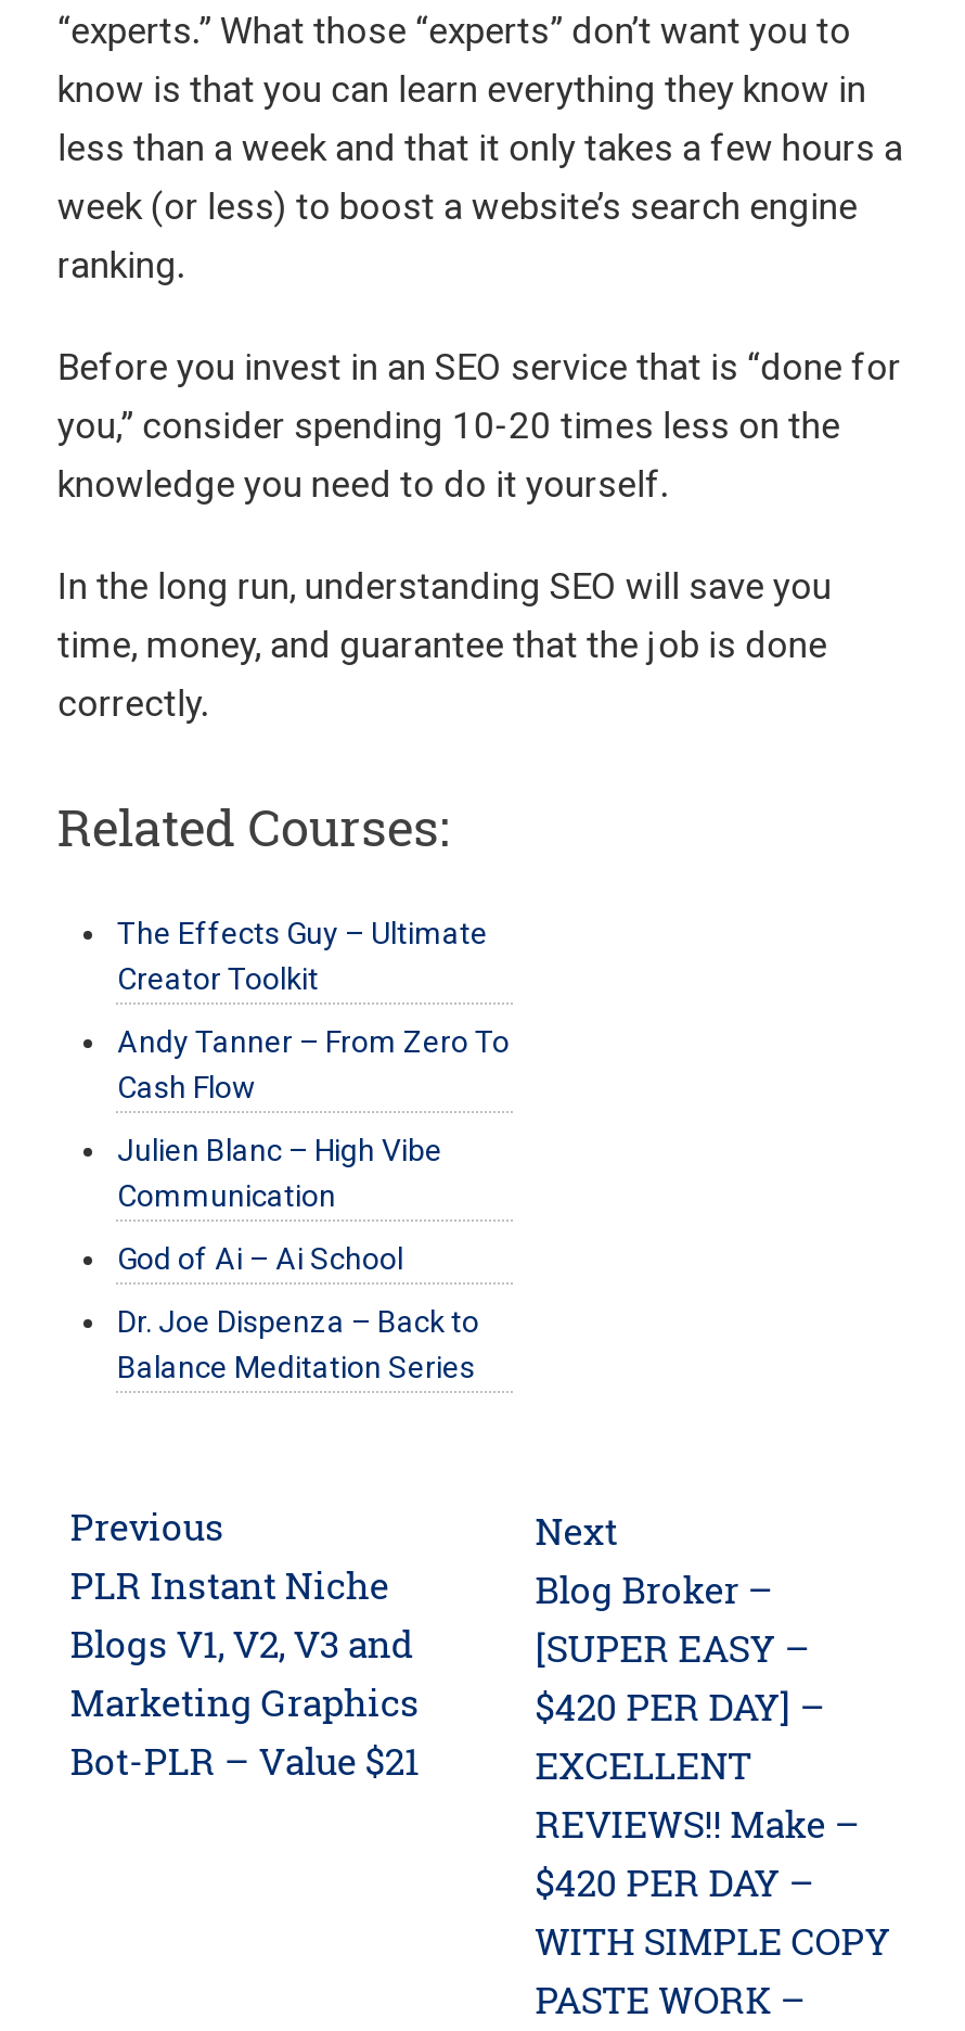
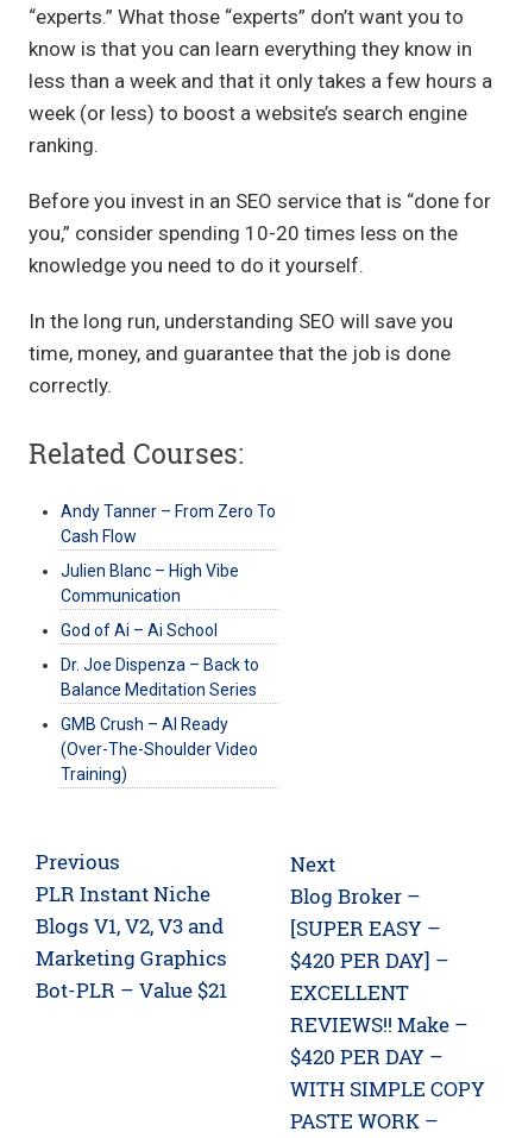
- The Effects Guy – Ultimate
- Creator Toolkit

moved up: Andy Tanner – From Zero To | Cash Flow | Julien Blanc – High Vibe | Communication | God of Ai – Ai School | Dr. Joe Dispenza – Back to | Balance Meditation Series

+ GMB Crush – AI Ready
+ (Over-The-Shoulder Video
+ Training)
